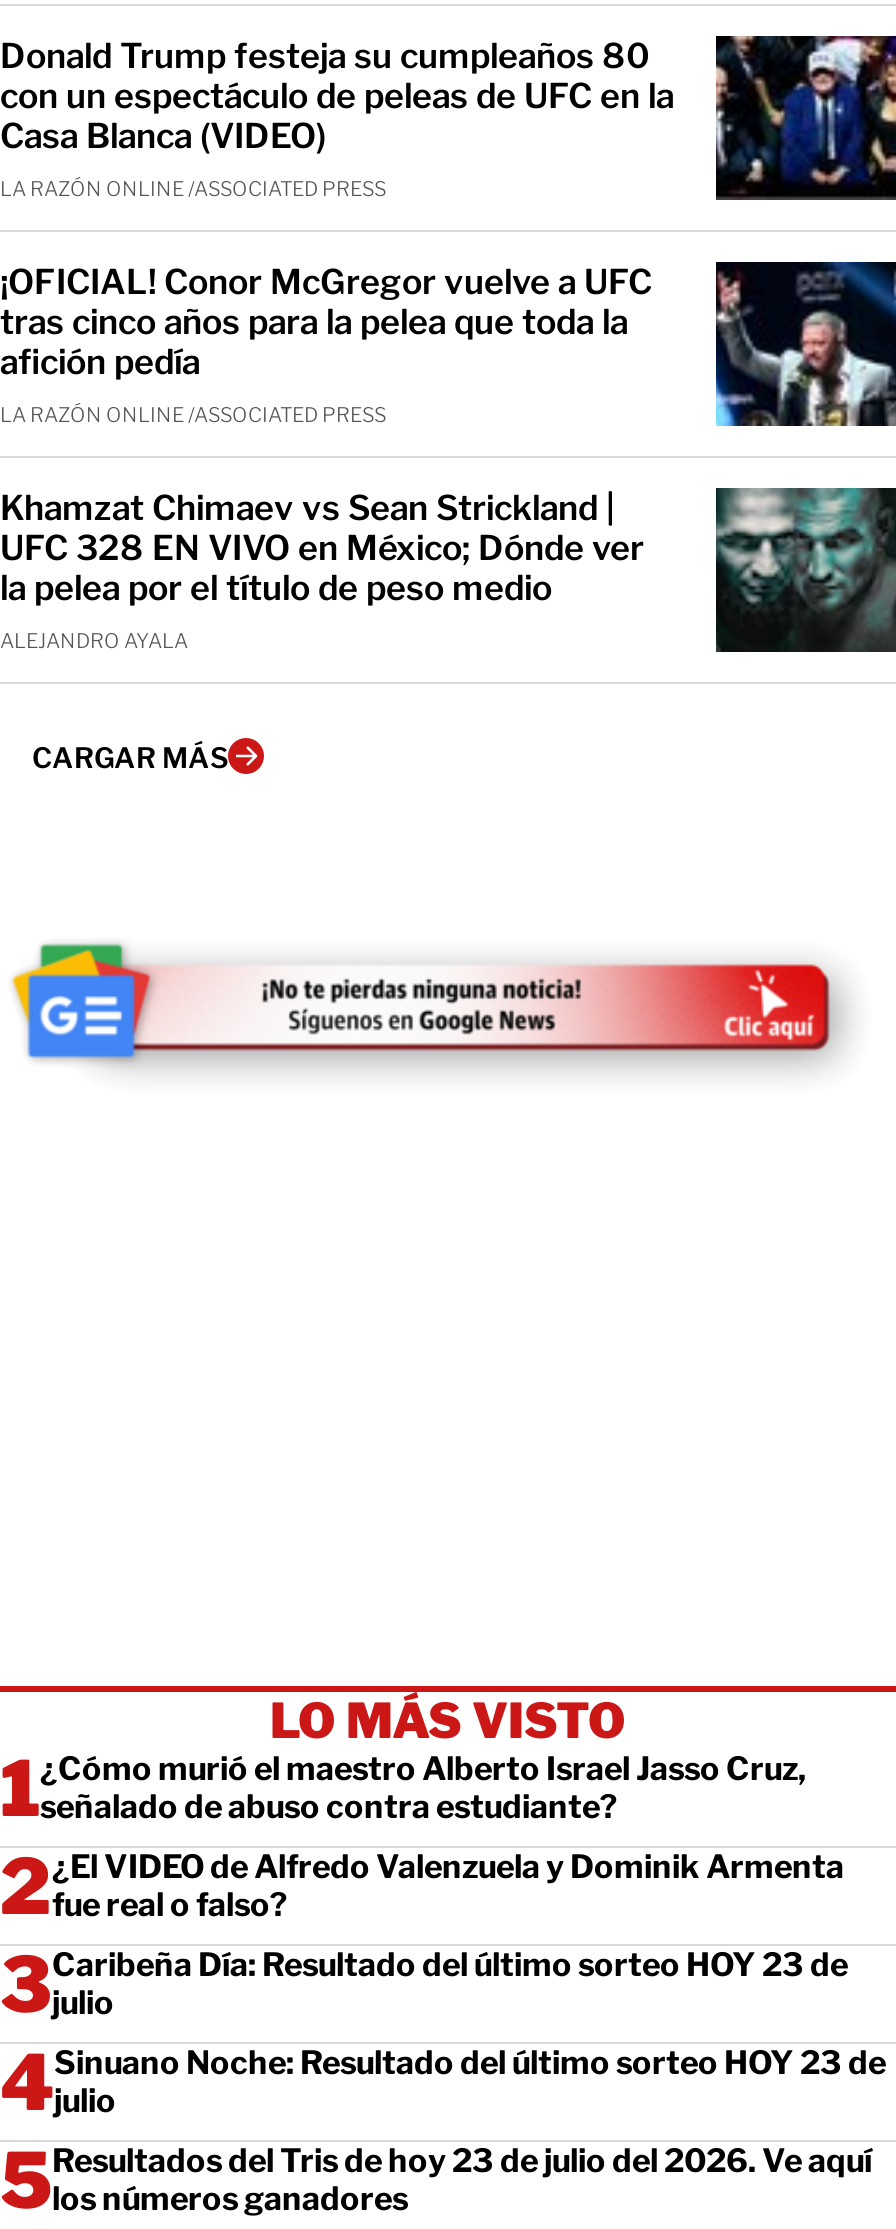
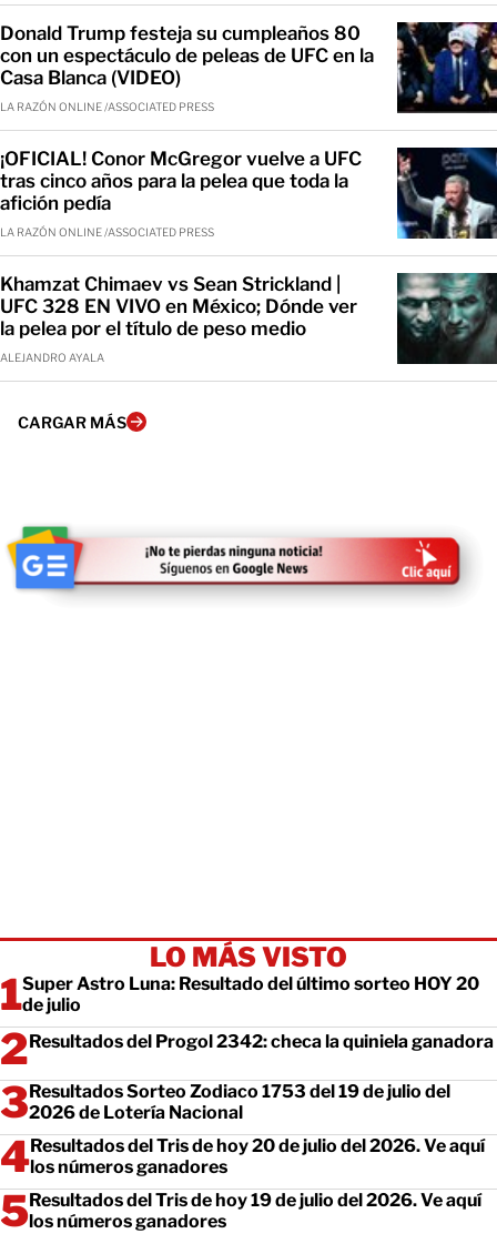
- ¿Cómo murió el maestro Alberto Israel Jasso Cruz,
- señalado de abuso contra estudiante?
+ Super Astro Luna: Resultado del último sorteo HOY 20
+ de julio

- ¿El VIDEO de Alfredo Valenzuela y Dominik Armenta
- fue real o falso?
+ Resultados del Progol 2342: checa la quiniela ganadora

- Caribeña Día: Resultado del último sorteo HOY 23 de
- julio
+ Resultados Sorteo Zodiaco 1753 del 19 de julio del
+ 2026 de Lotería Nacional

- Sinuano Noche: Resultado del último sorteo HOY 23 de
- julio
+ Resultados del Tris de hoy 20 de julio del 2026. Ve aquí
+ los números ganadores

- Resultados del Tris de hoy 23 de julio del 2026. Ve aquí
+ Resultados del Tris de hoy 19 de julio del 2026. Ve aquí
